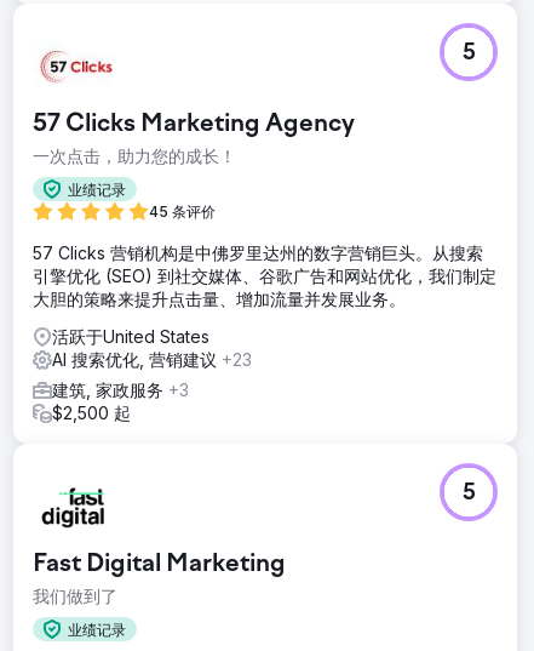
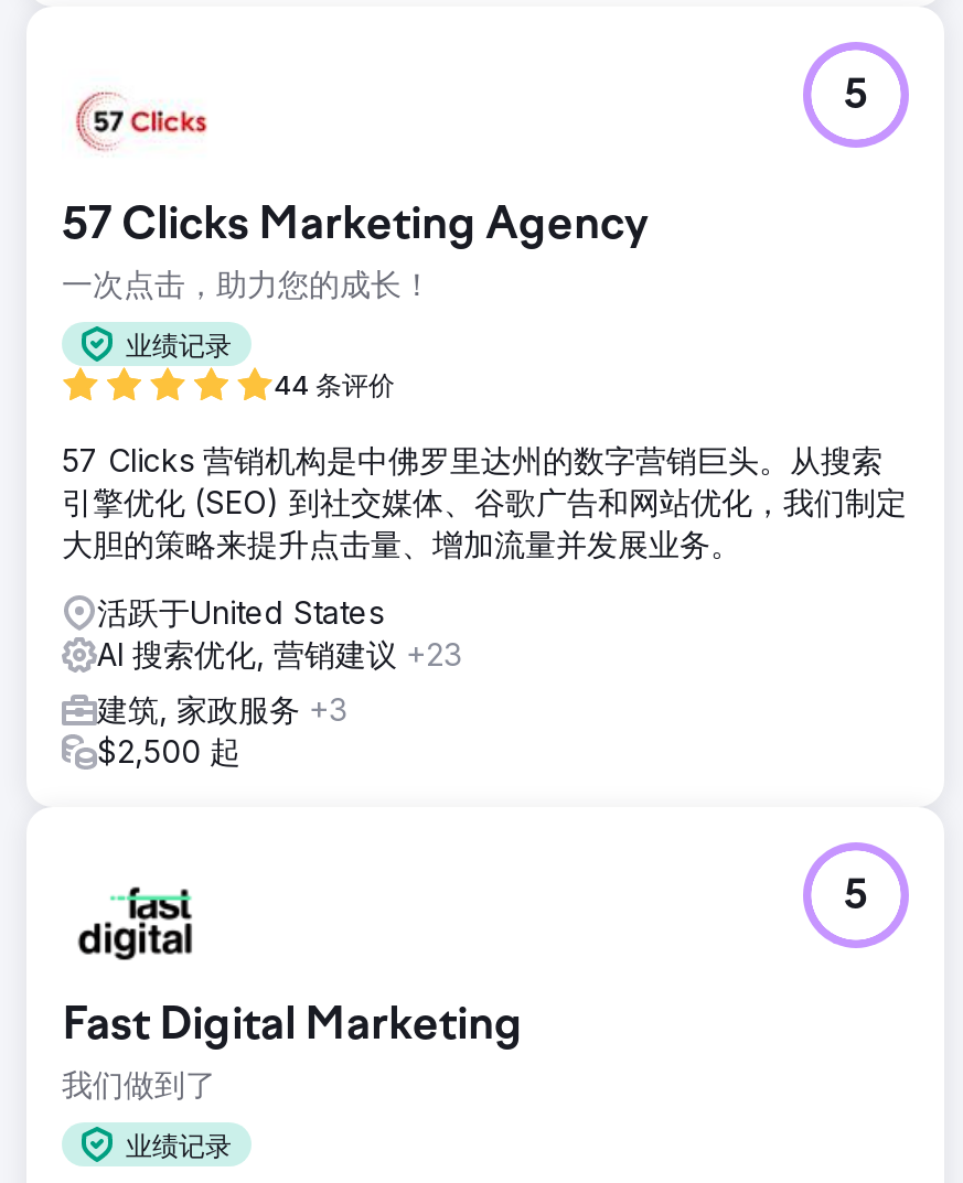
- 45 条评价
+ 44 条评价
